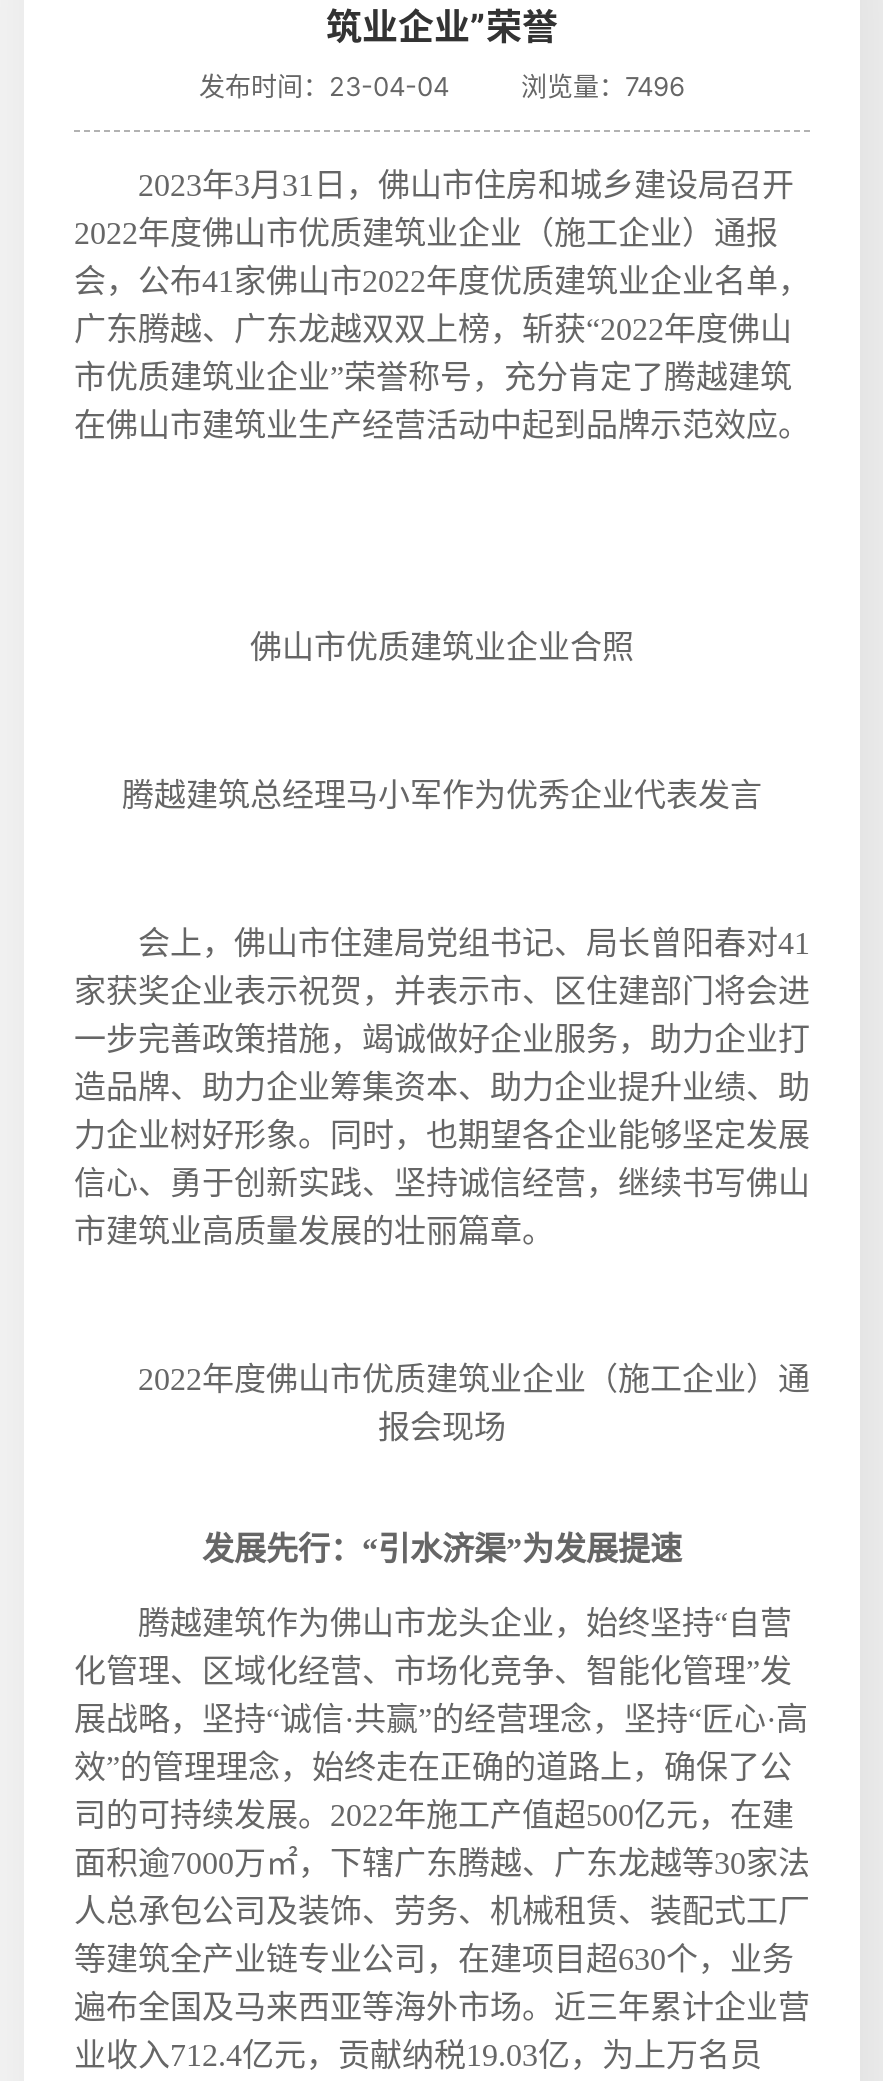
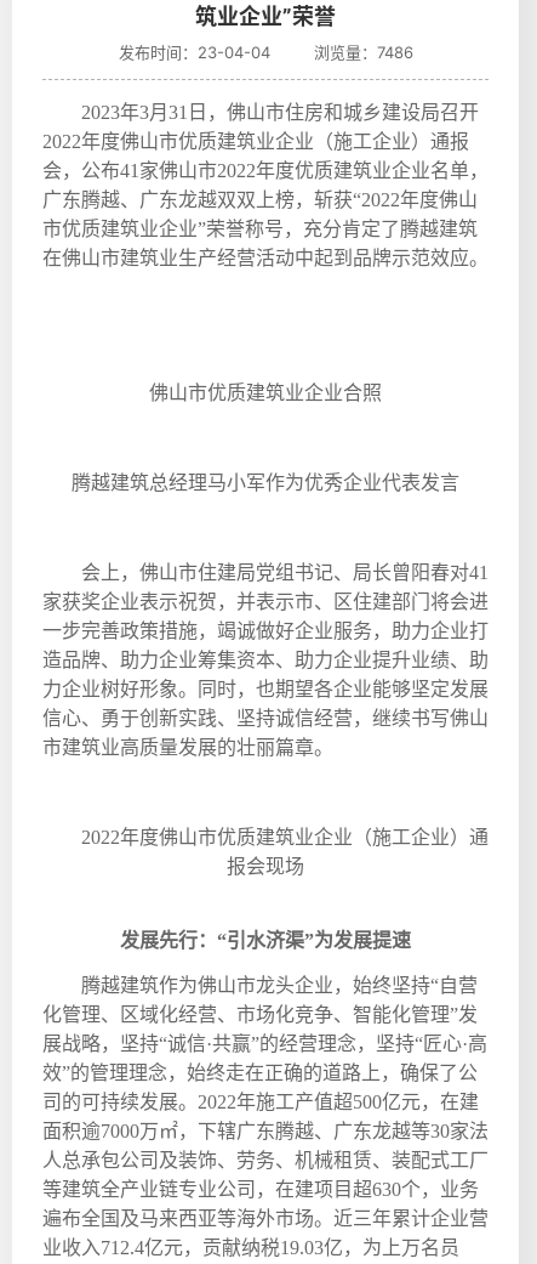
- 发布时间：23-04-04 浏览量：7496
+ 发布时间：23-04-04 浏览量：7486
